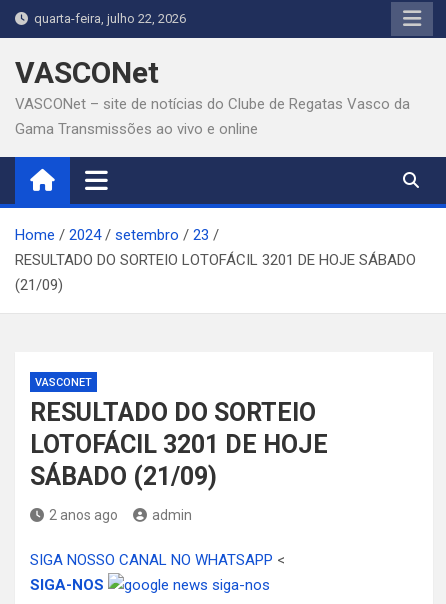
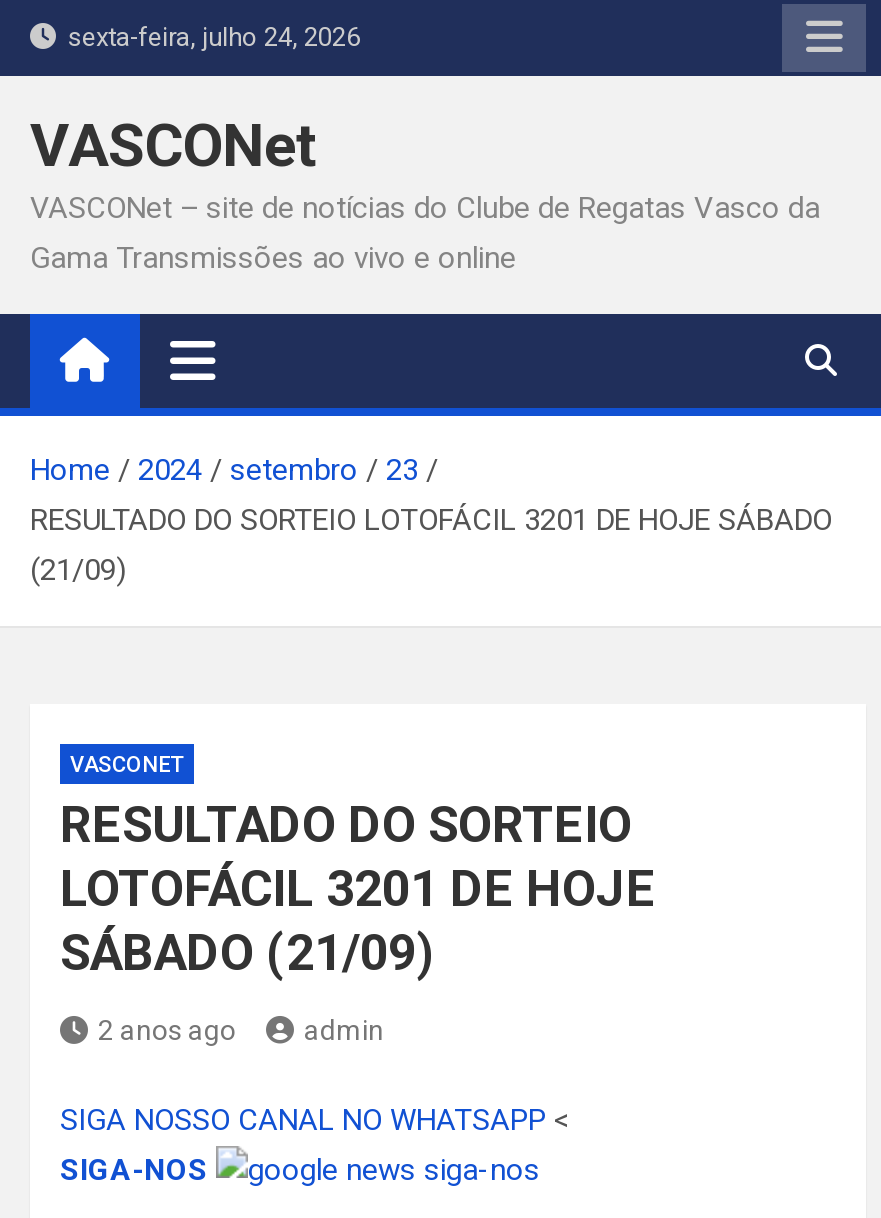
- quarta-feira, julho 22, 2026
+ sexta-feira, julho 24, 2026
